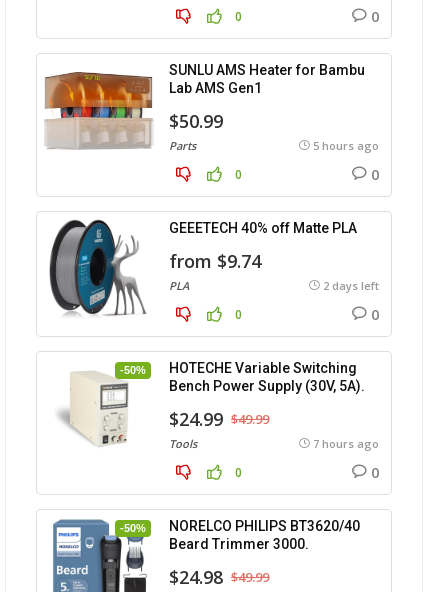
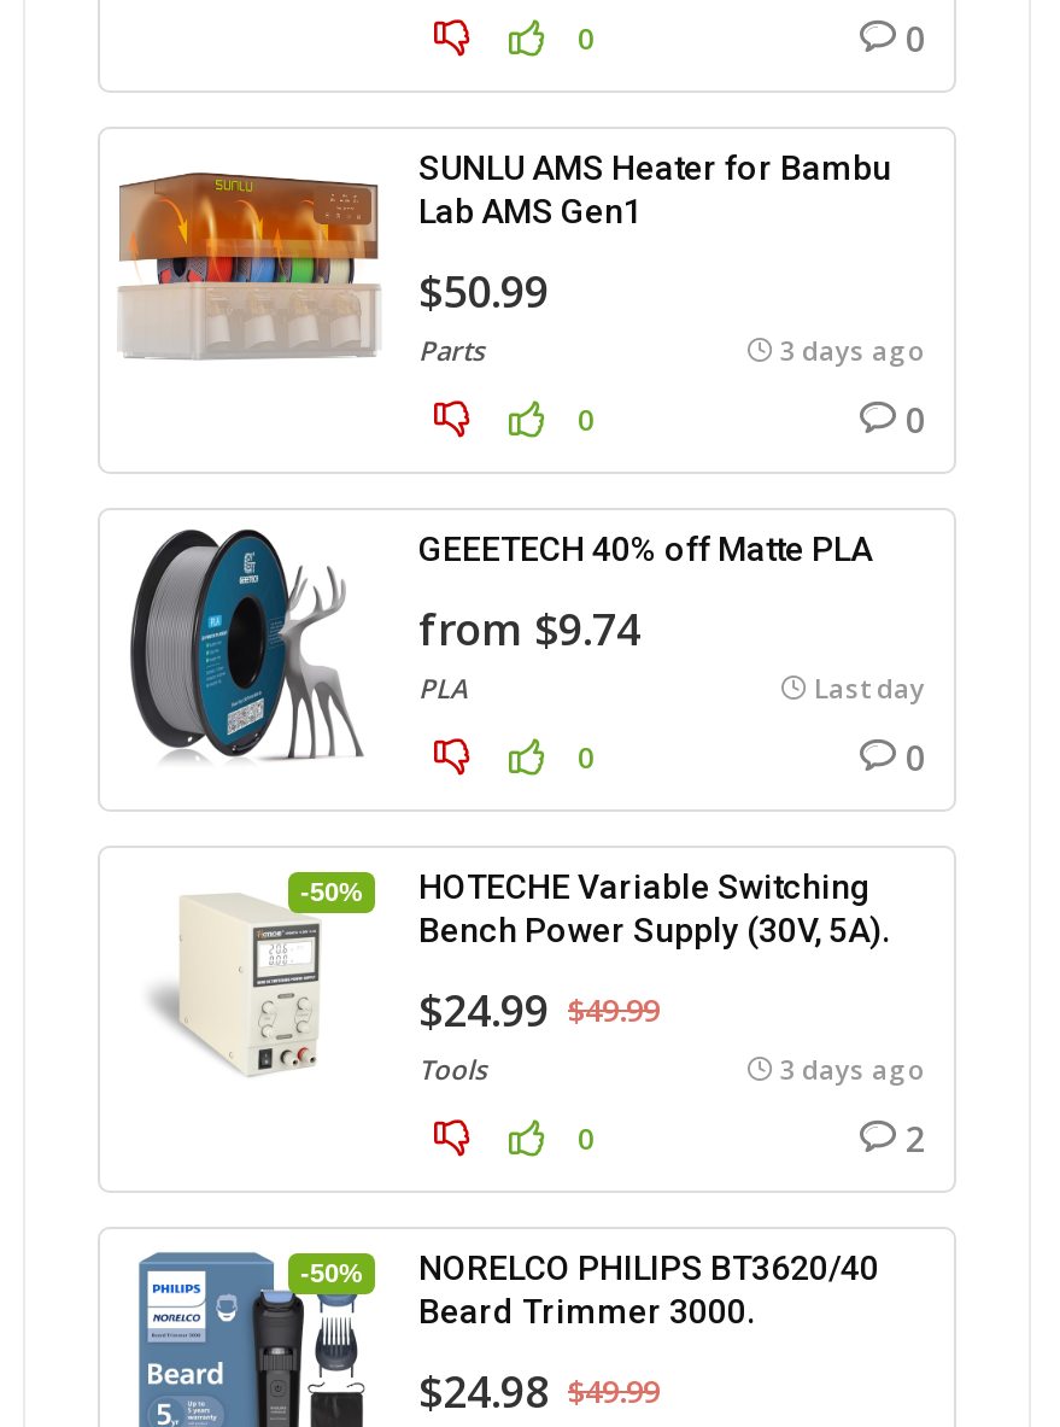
- 5 hours ago
+ 3 days ago

- 2 days left
+ Last day

- 7 hours ago
+ 3 days ago

- 0
+ 2
